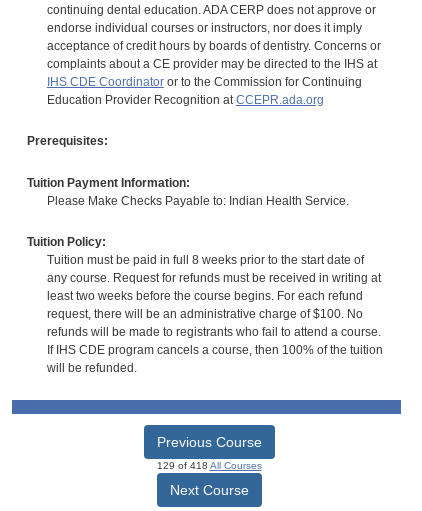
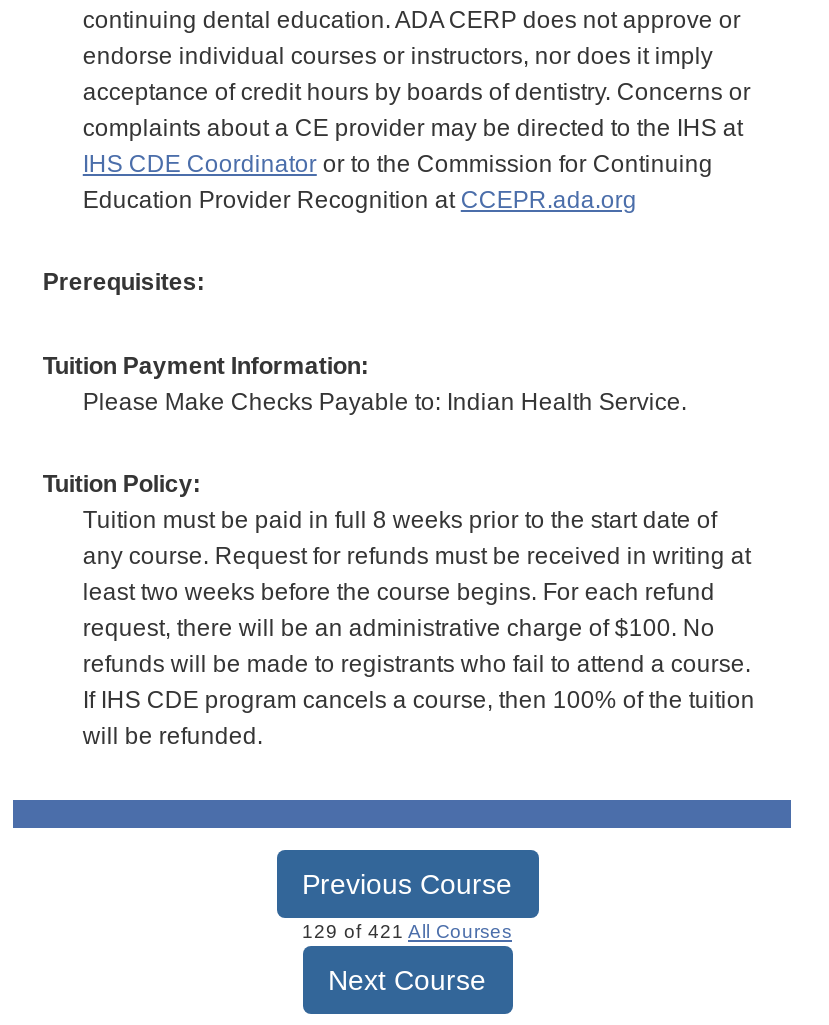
- 129 of 418 All Courses
+ 129 of 421 All Courses
